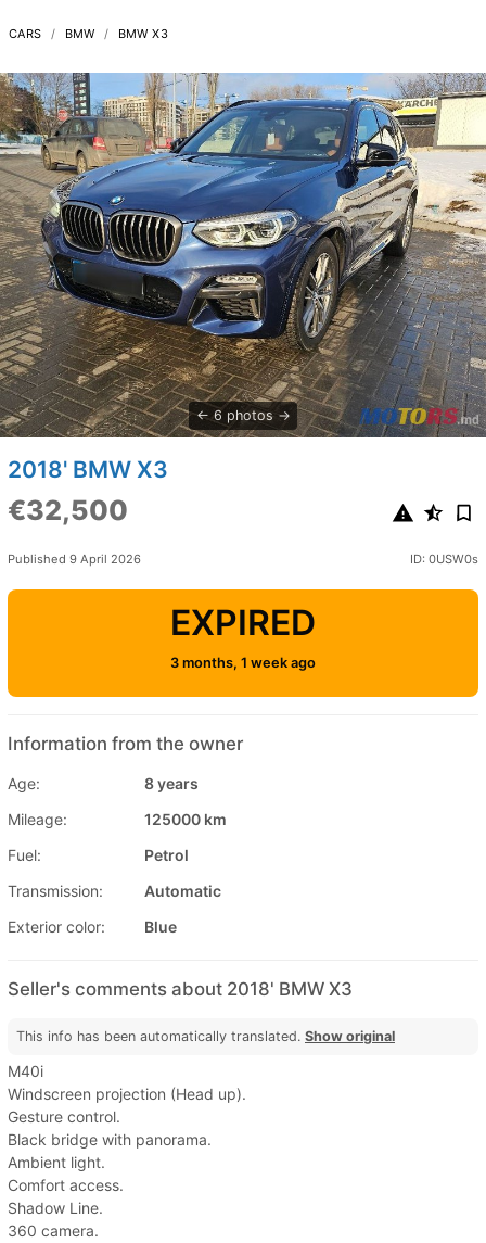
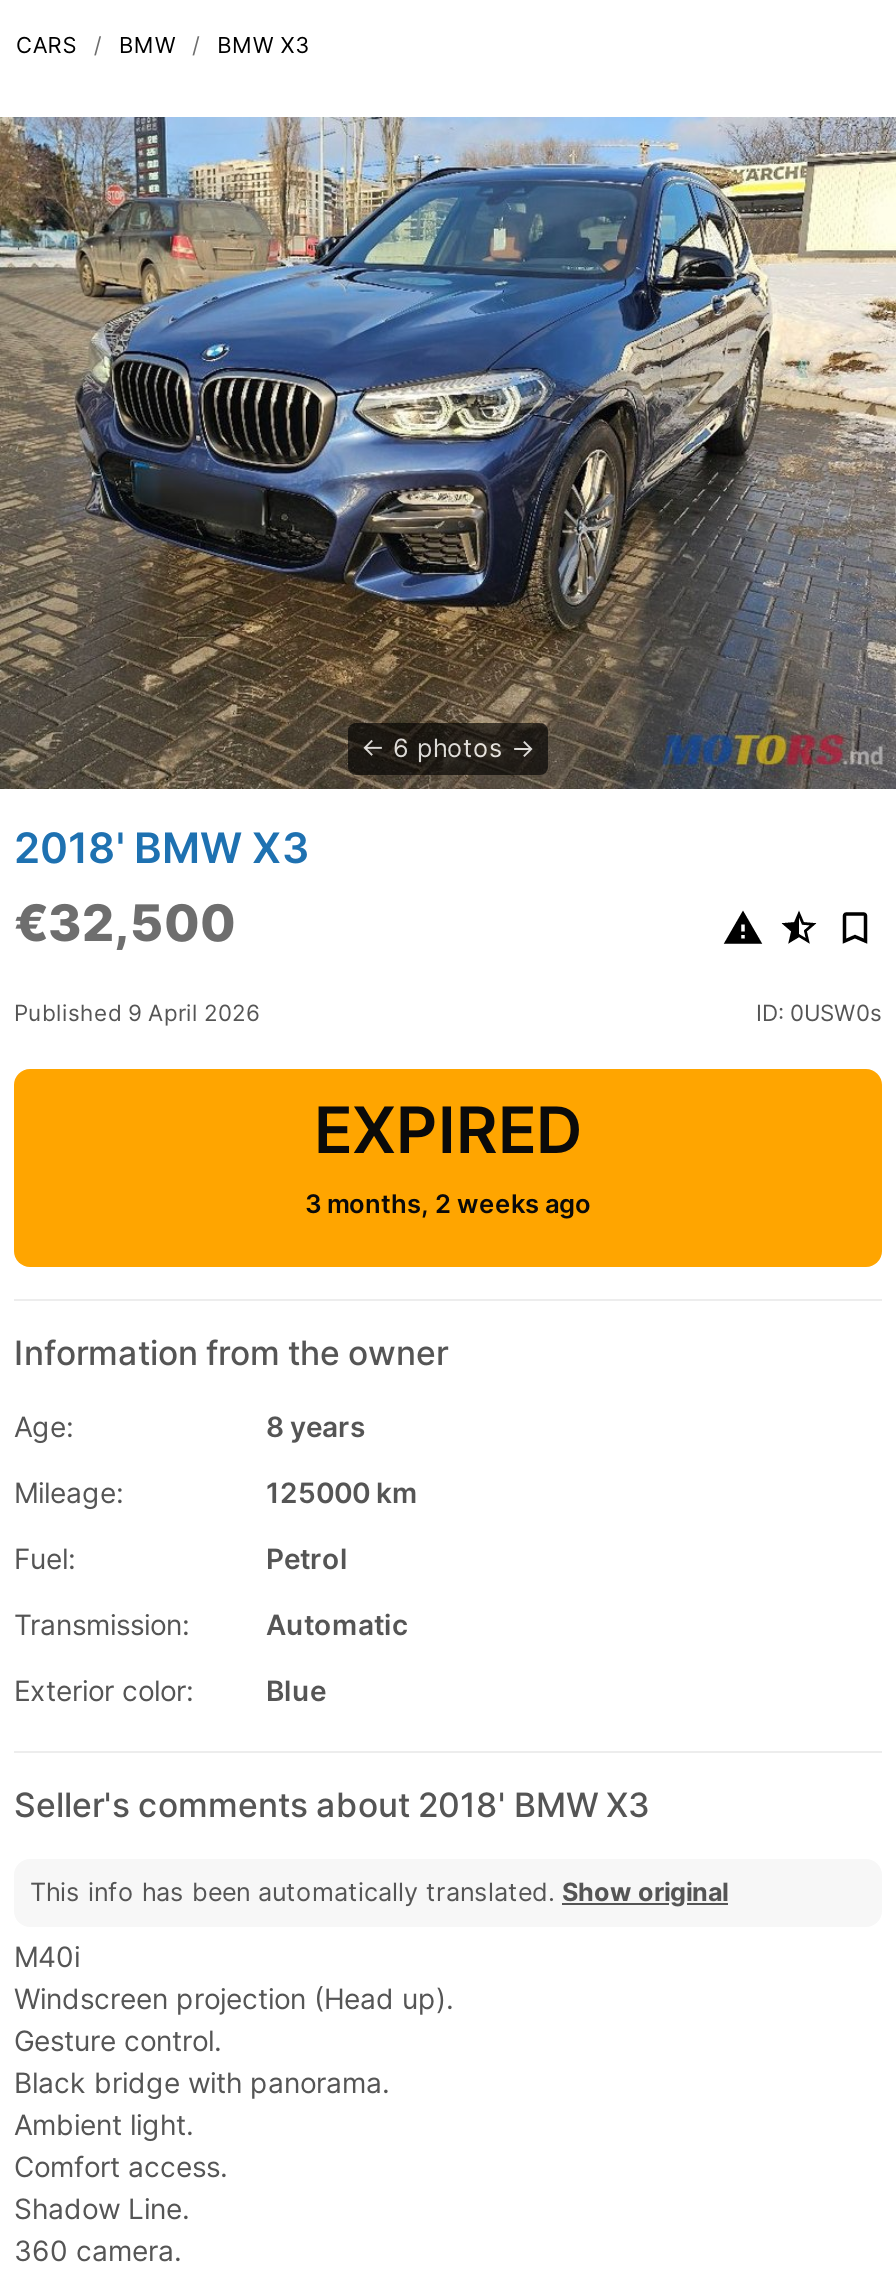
- 3 months, 1 week ago
+ 3 months, 2 weeks ago
